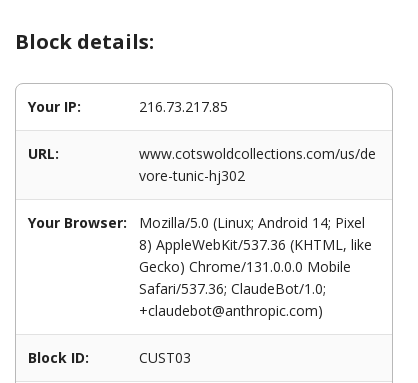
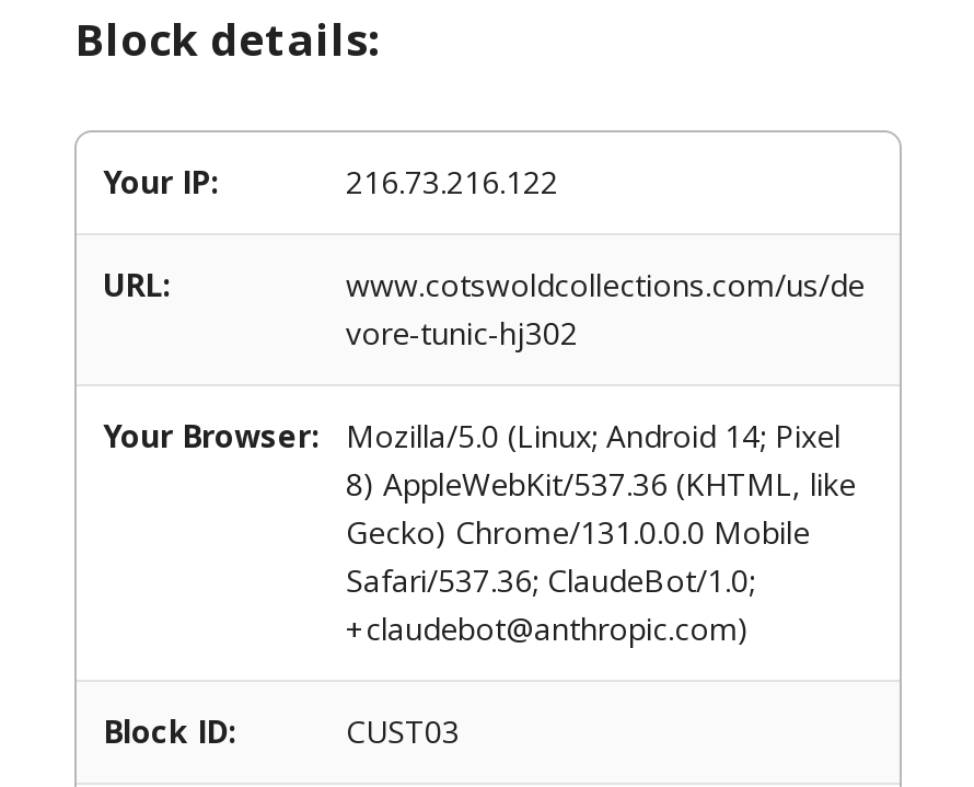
- 216.73.217.85
+ 216.73.216.122
